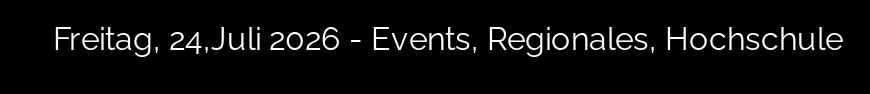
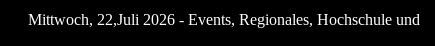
- Freitag, 24,Juli 2026 - Events, Regionales, Hochschule
+ Mittwoch, 22,Juli 2026 - Events, Regionales, Hochschule und
